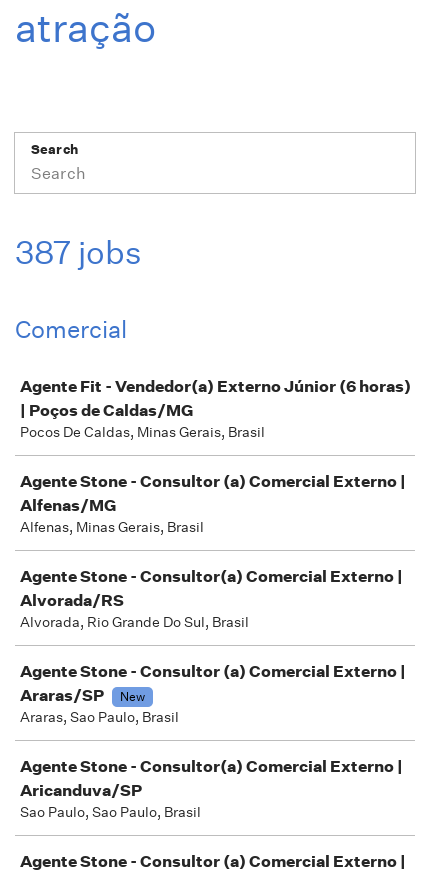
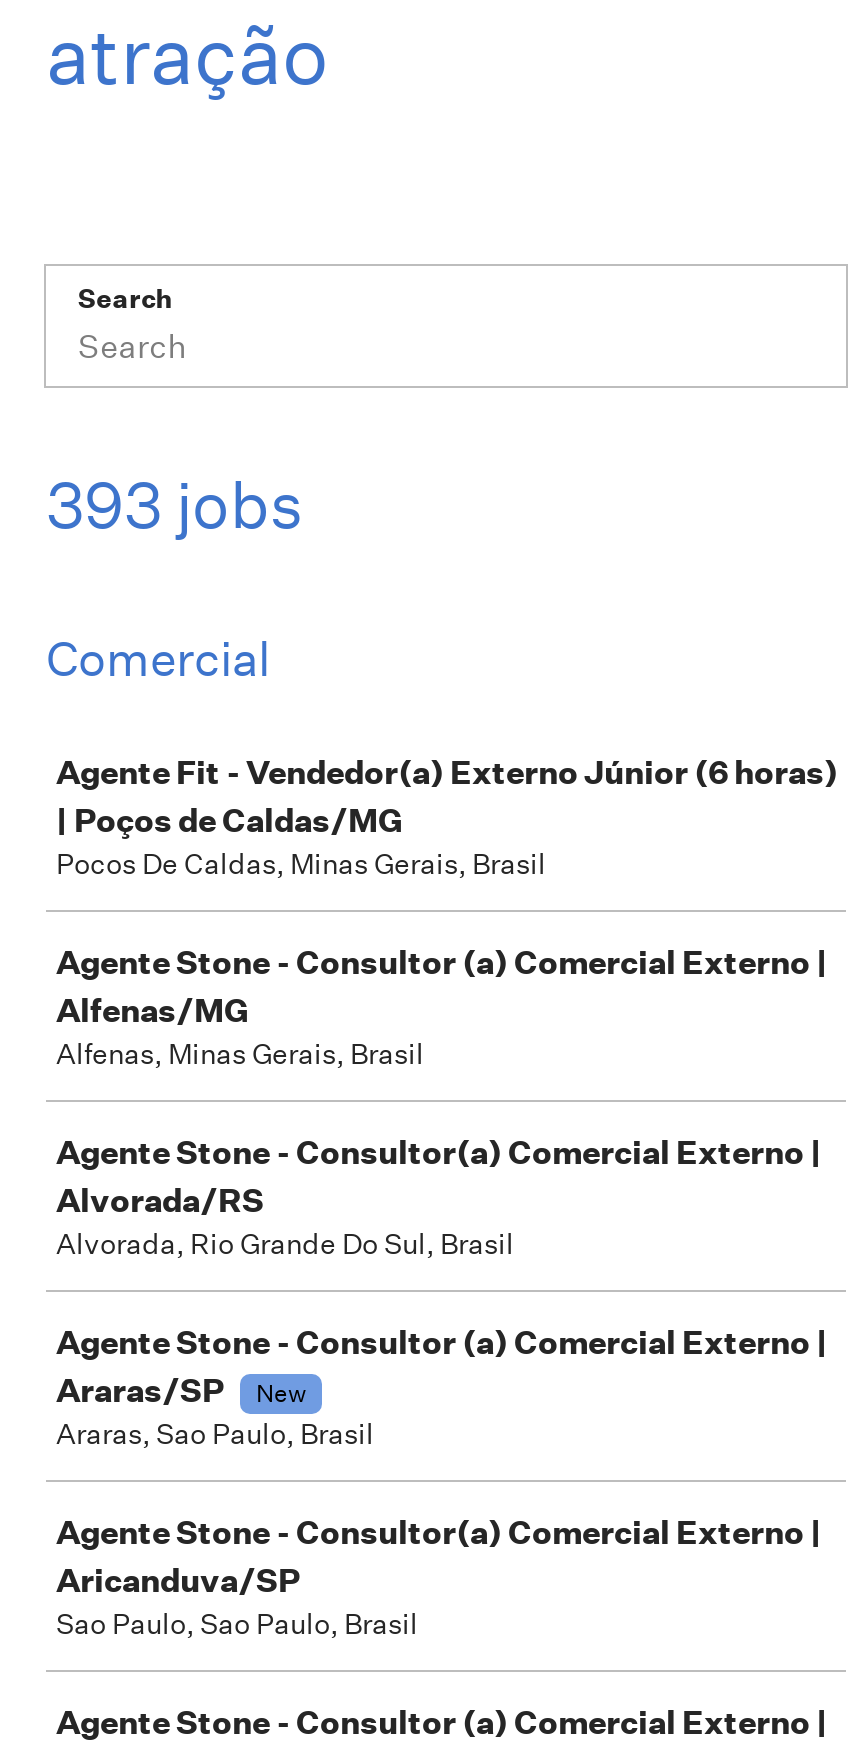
- 387 jobs
+ 393 jobs
